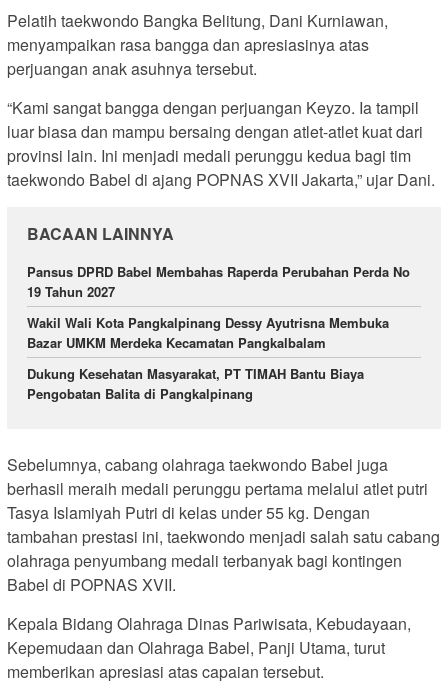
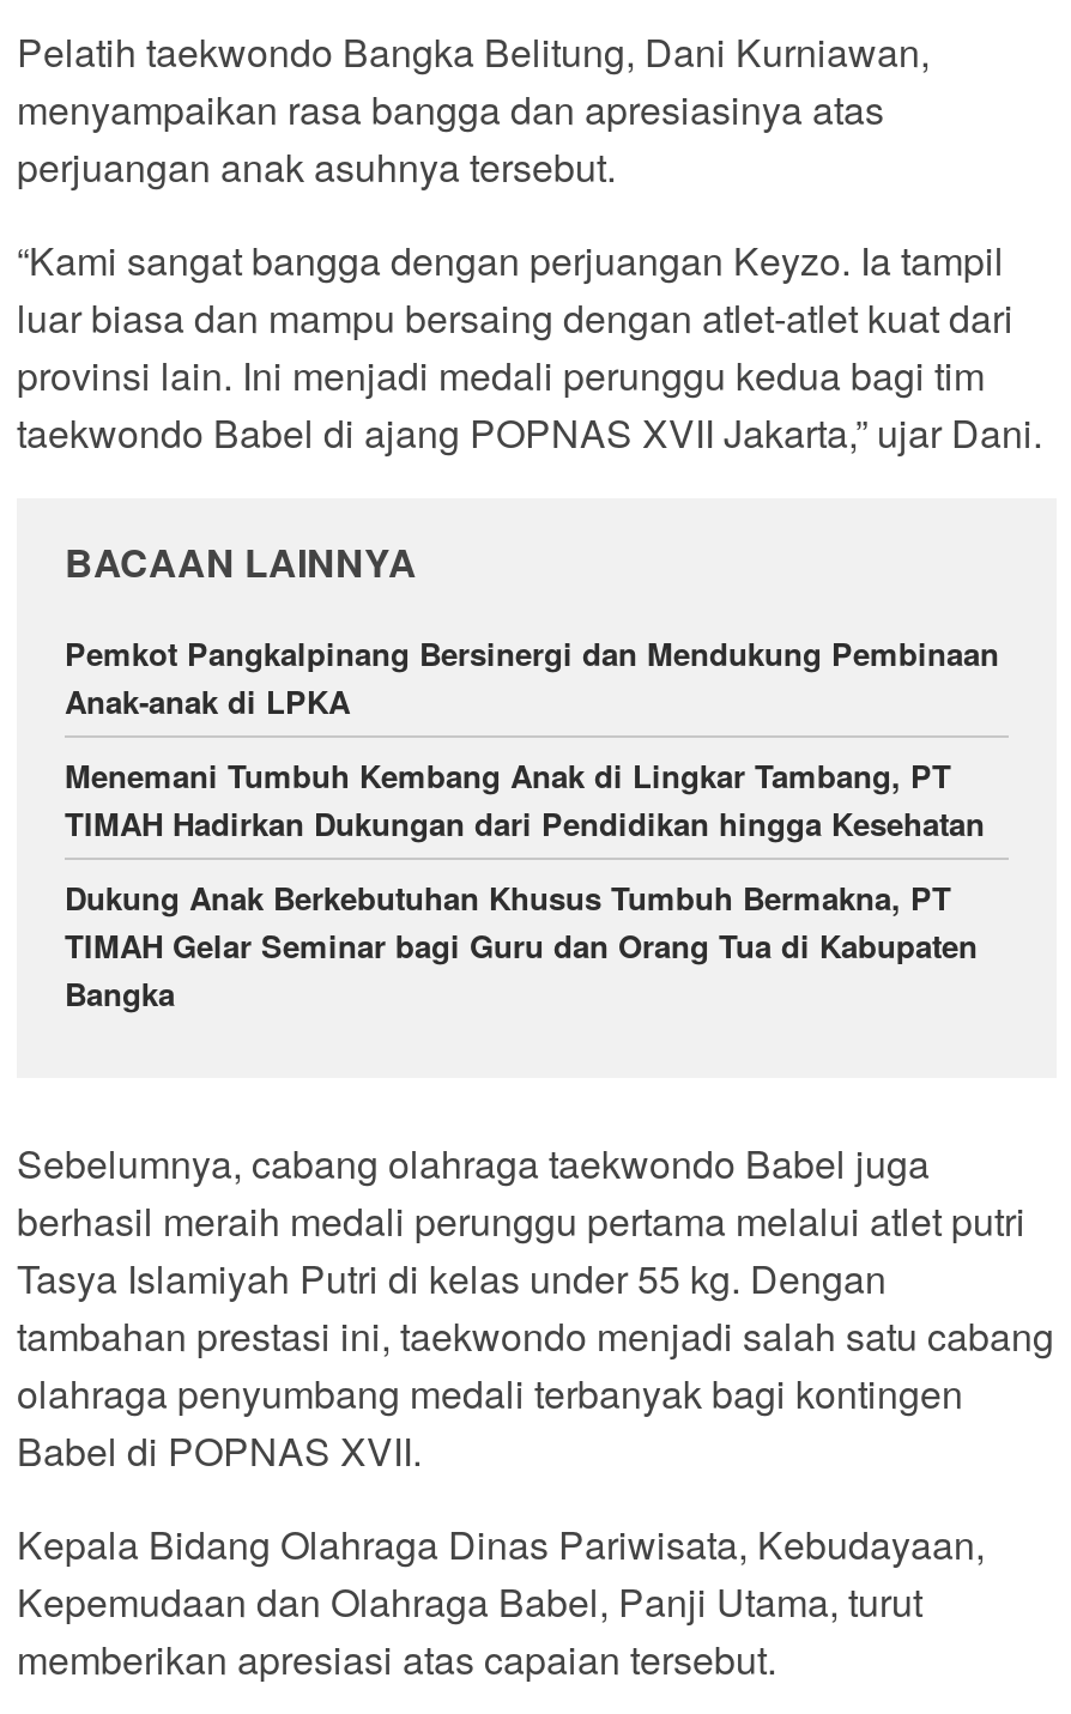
- Pansus DPRD Babel Membahas Raperda Perubahan Perda No
- 19 Tahun 2027
+ Pemkot Pangkalpinang Bersinergi dan Mendukung Pembinaan
+ Anak-anak di LPKA

- Wakil Wali Kota Pangkalpinang Dessy Ayutrisna Membuka
- Bazar UMKM Merdeka Kecamatan Pangkalbalam
+ Menemani Tumbuh Kembang Anak di Lingkar Tambang, PT
+ TIMAH Hadirkan Dukungan dari Pendidikan hingga Kesehatan

- Dukung Kesehatan Masyarakat, PT TIMAH Bantu Biaya
- Pengobatan Balita di Pangkalpinang
+ Dukung Anak Berkebutuhan Khusus Tumbuh Bermakna, PT
+ TIMAH Gelar Seminar bagi Guru dan Orang Tua di Kabupaten
+ Bangka
